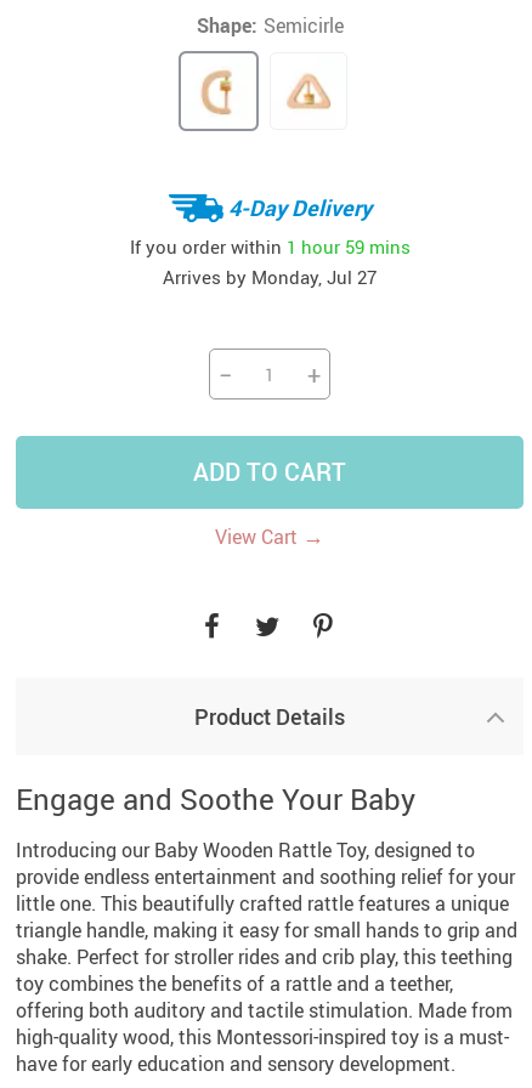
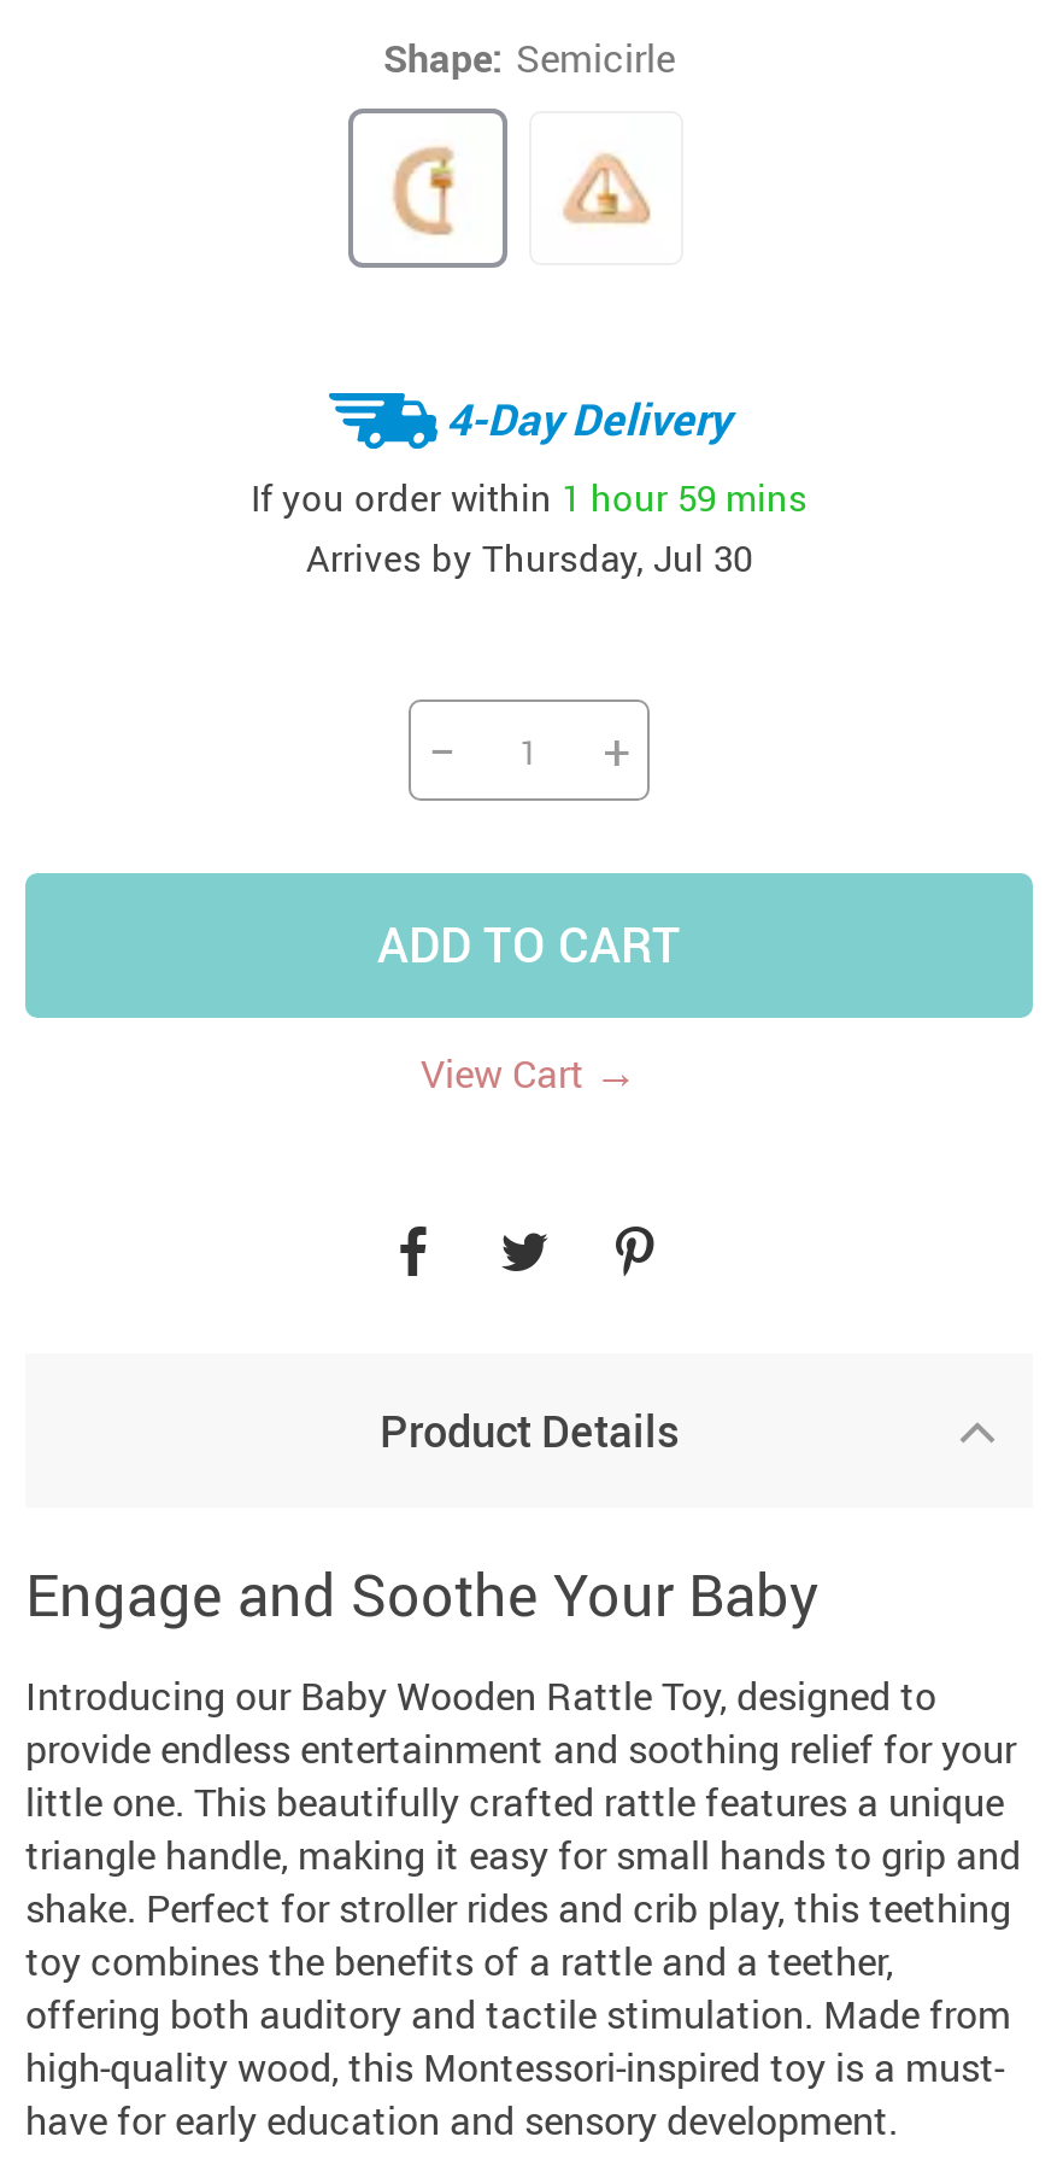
- Arrives by Monday, Jul 27
+ Arrives by Thursday, Jul 30
